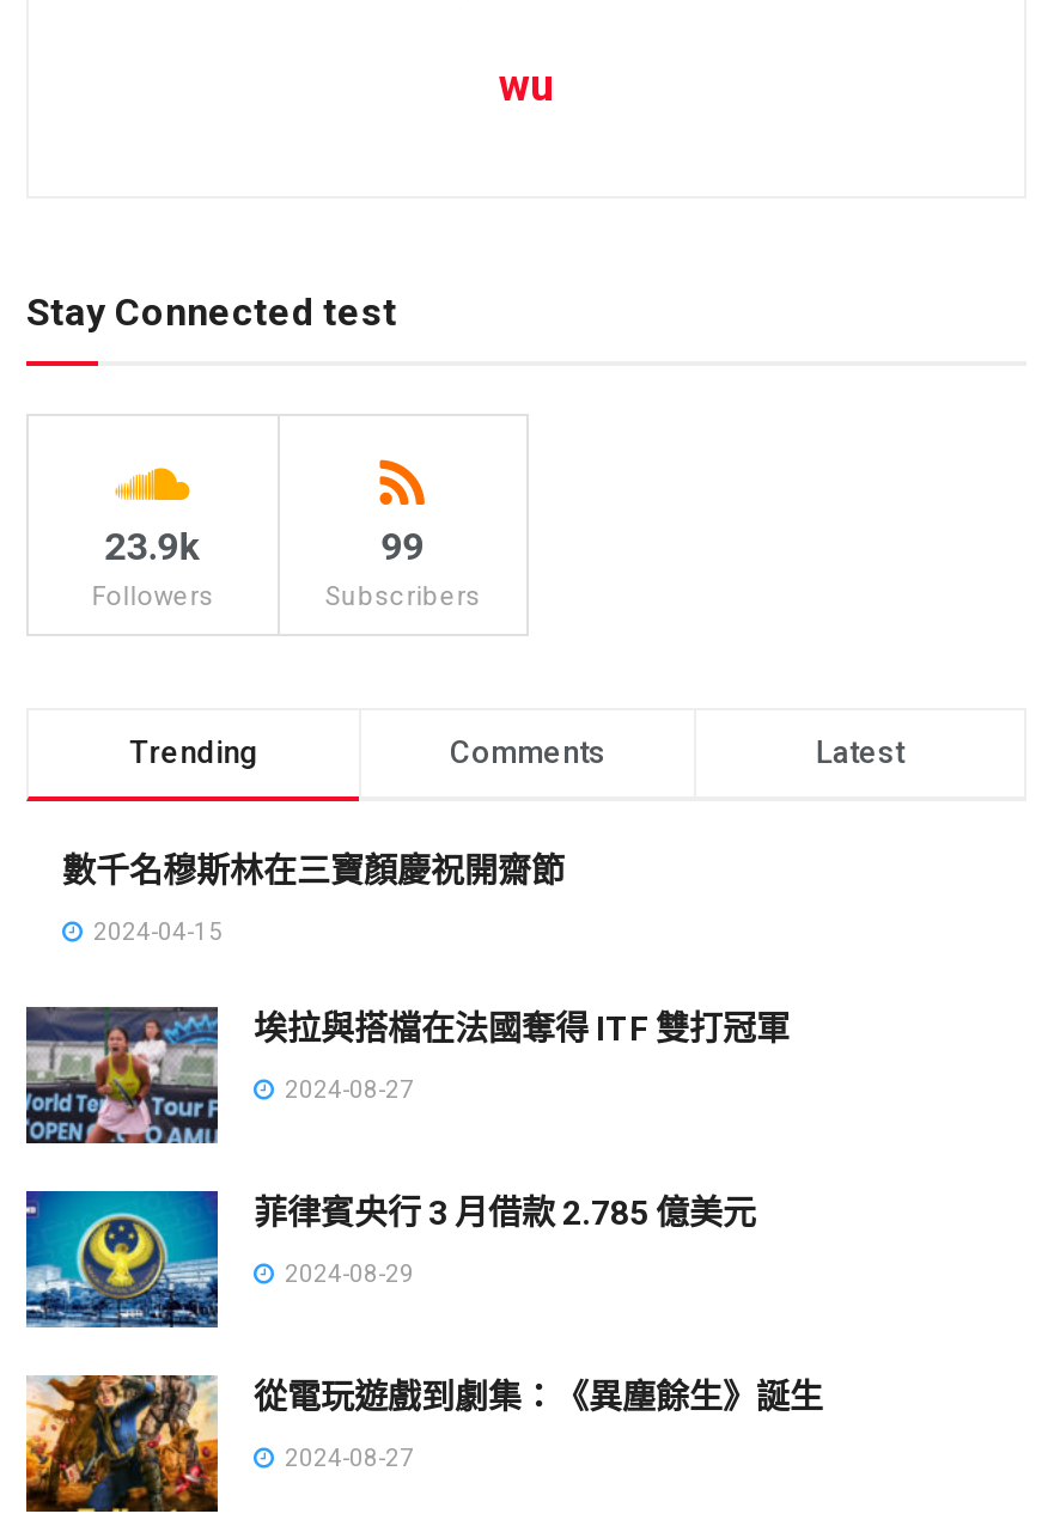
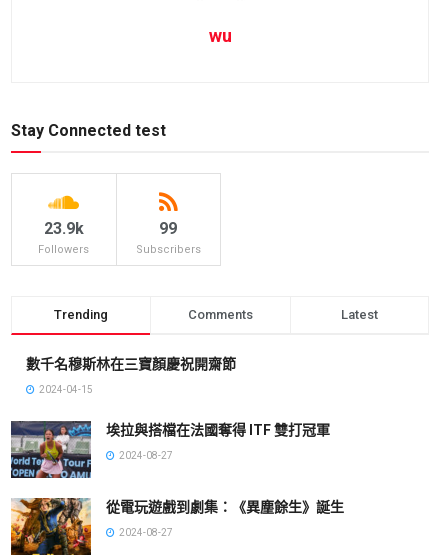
- [image]
- 菲律賓央行 3 月借款 2.785 億美元
- 2024-08-29
